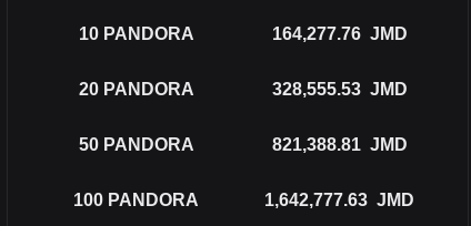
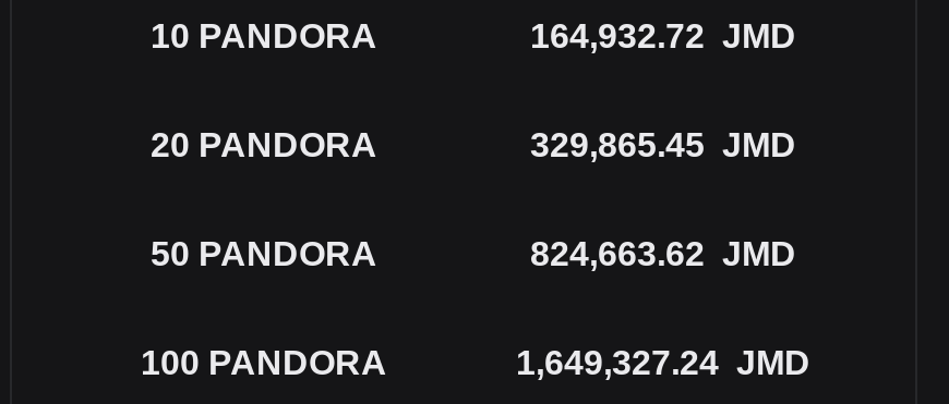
- 164,277.76 JMD
+ 164,932.72 JMD

- 328,555.53 JMD
+ 329,865.45 JMD

- 821,388.81 JMD
+ 824,663.62 JMD

- 1,642,777.63 JMD
+ 1,649,327.24 JMD
